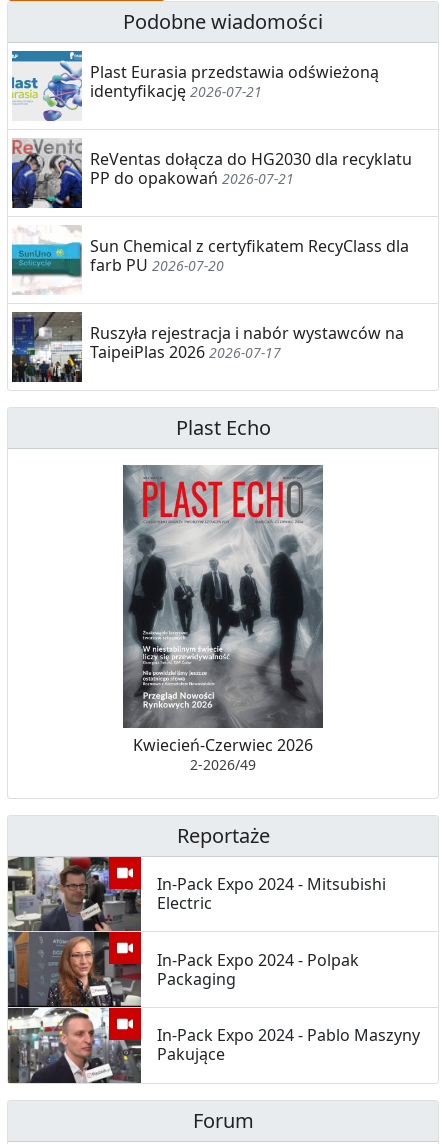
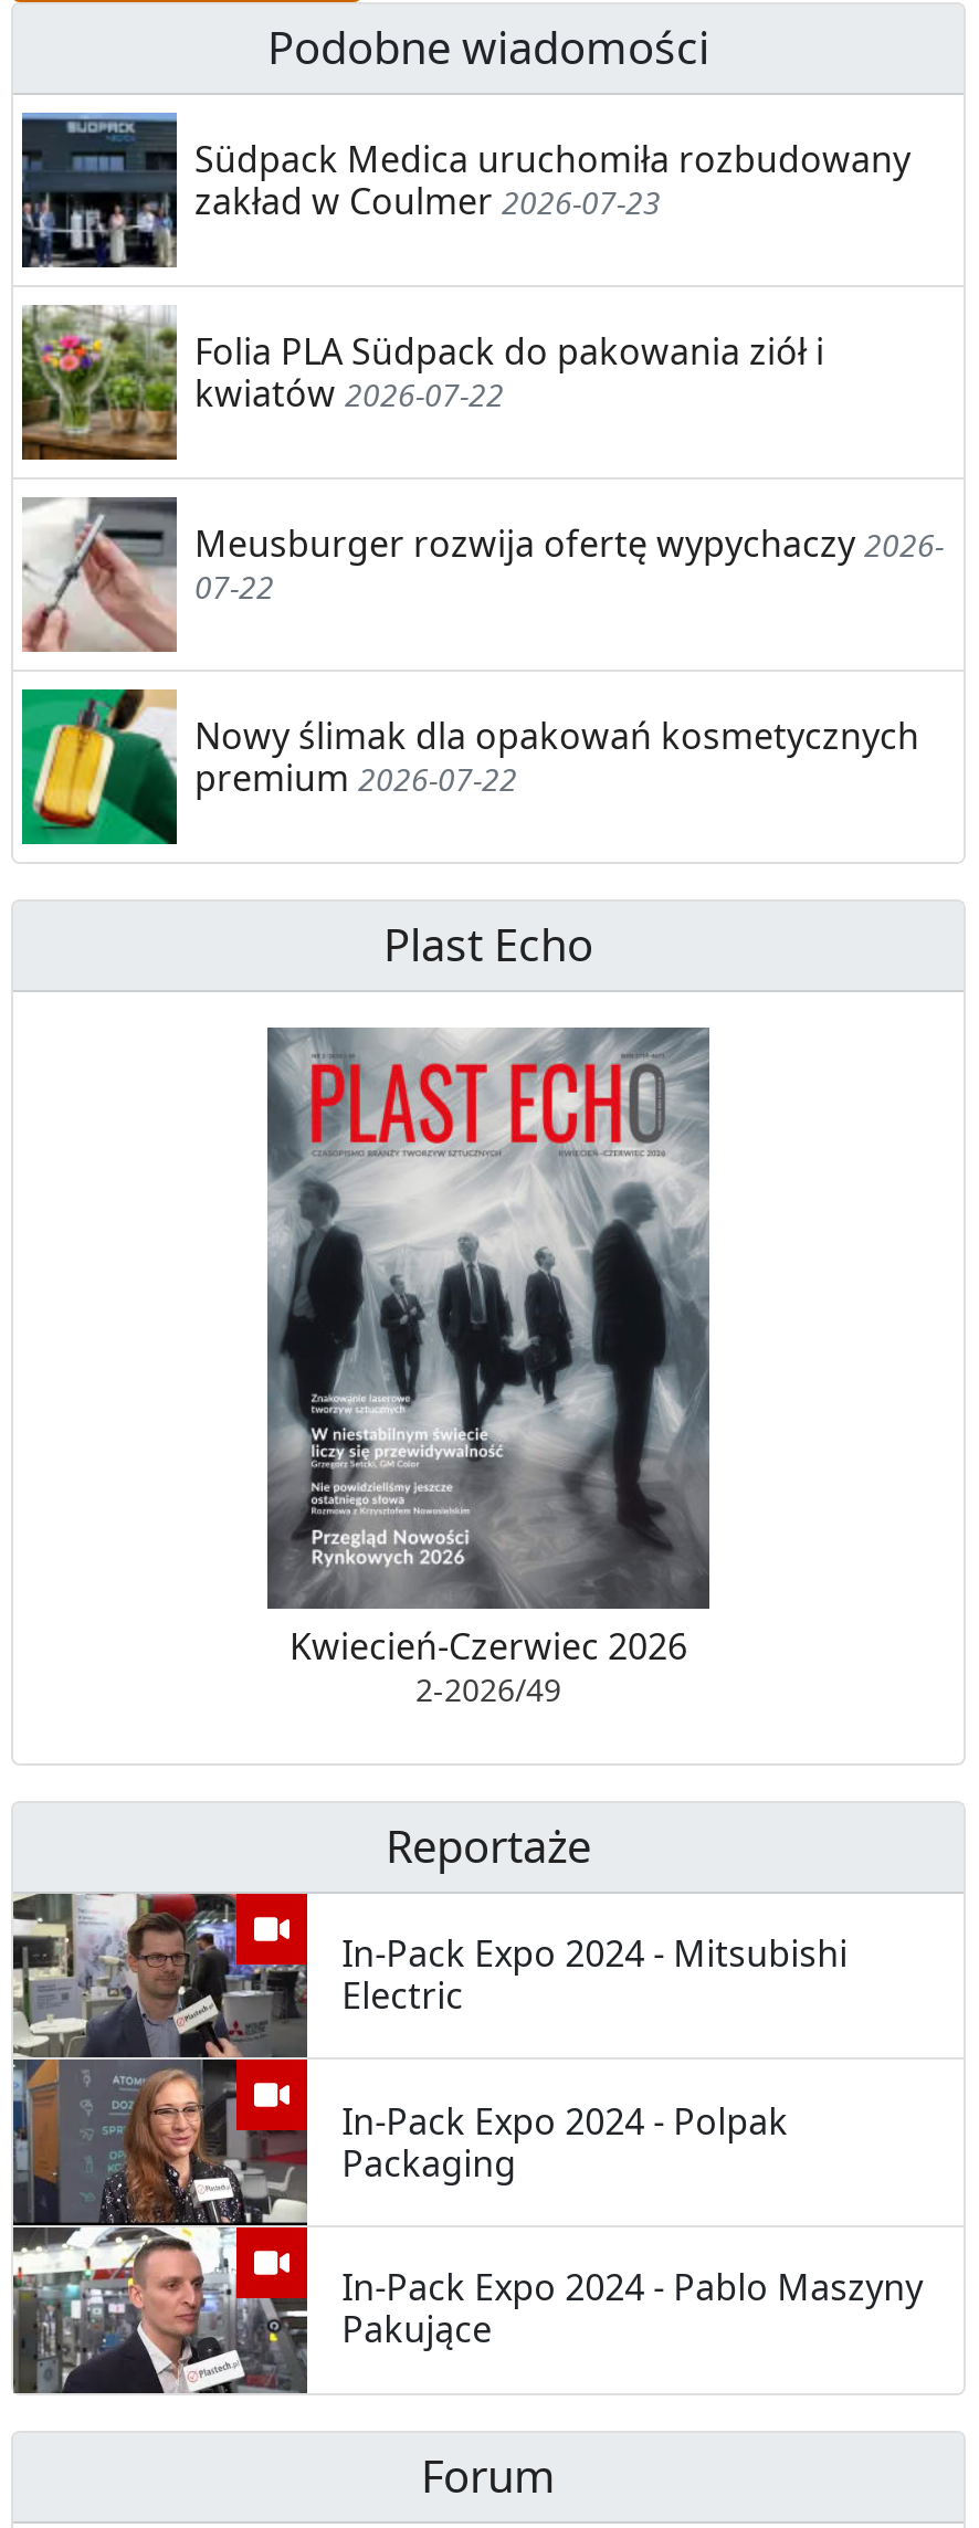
- [image]
- Plast Eurasia przedstawia odświeżoną
- identyfikację 2026-07-21
+ [image]
+ Südpack Medica uruchomiła rozbudowany
+ zakład w Coulmer 2026-07-23

- [image]
- ReVentas dołącza do HG2030 dla recyklatu
- PP do opakowań 2026-07-21
+ [image]
+ Folia PLA Südpack do pakowania ziół i
+ kwiatów 2026-07-22

- [image]
- Sun Chemical z certyfikatem RecyClass dla
- farb PU 2026-07-20
+ [image]
+ Meusburger rozwija ofertę wypychaczy 2026-
+ 07-22

- [image]
- Ruszyła rejestracja i nabór wystawców na
- TaipeiPlas 2026 2026-07-17
+ [image]
+ Nowy ślimak dla opakowań kosmetycznych
+ premium 2026-07-22
